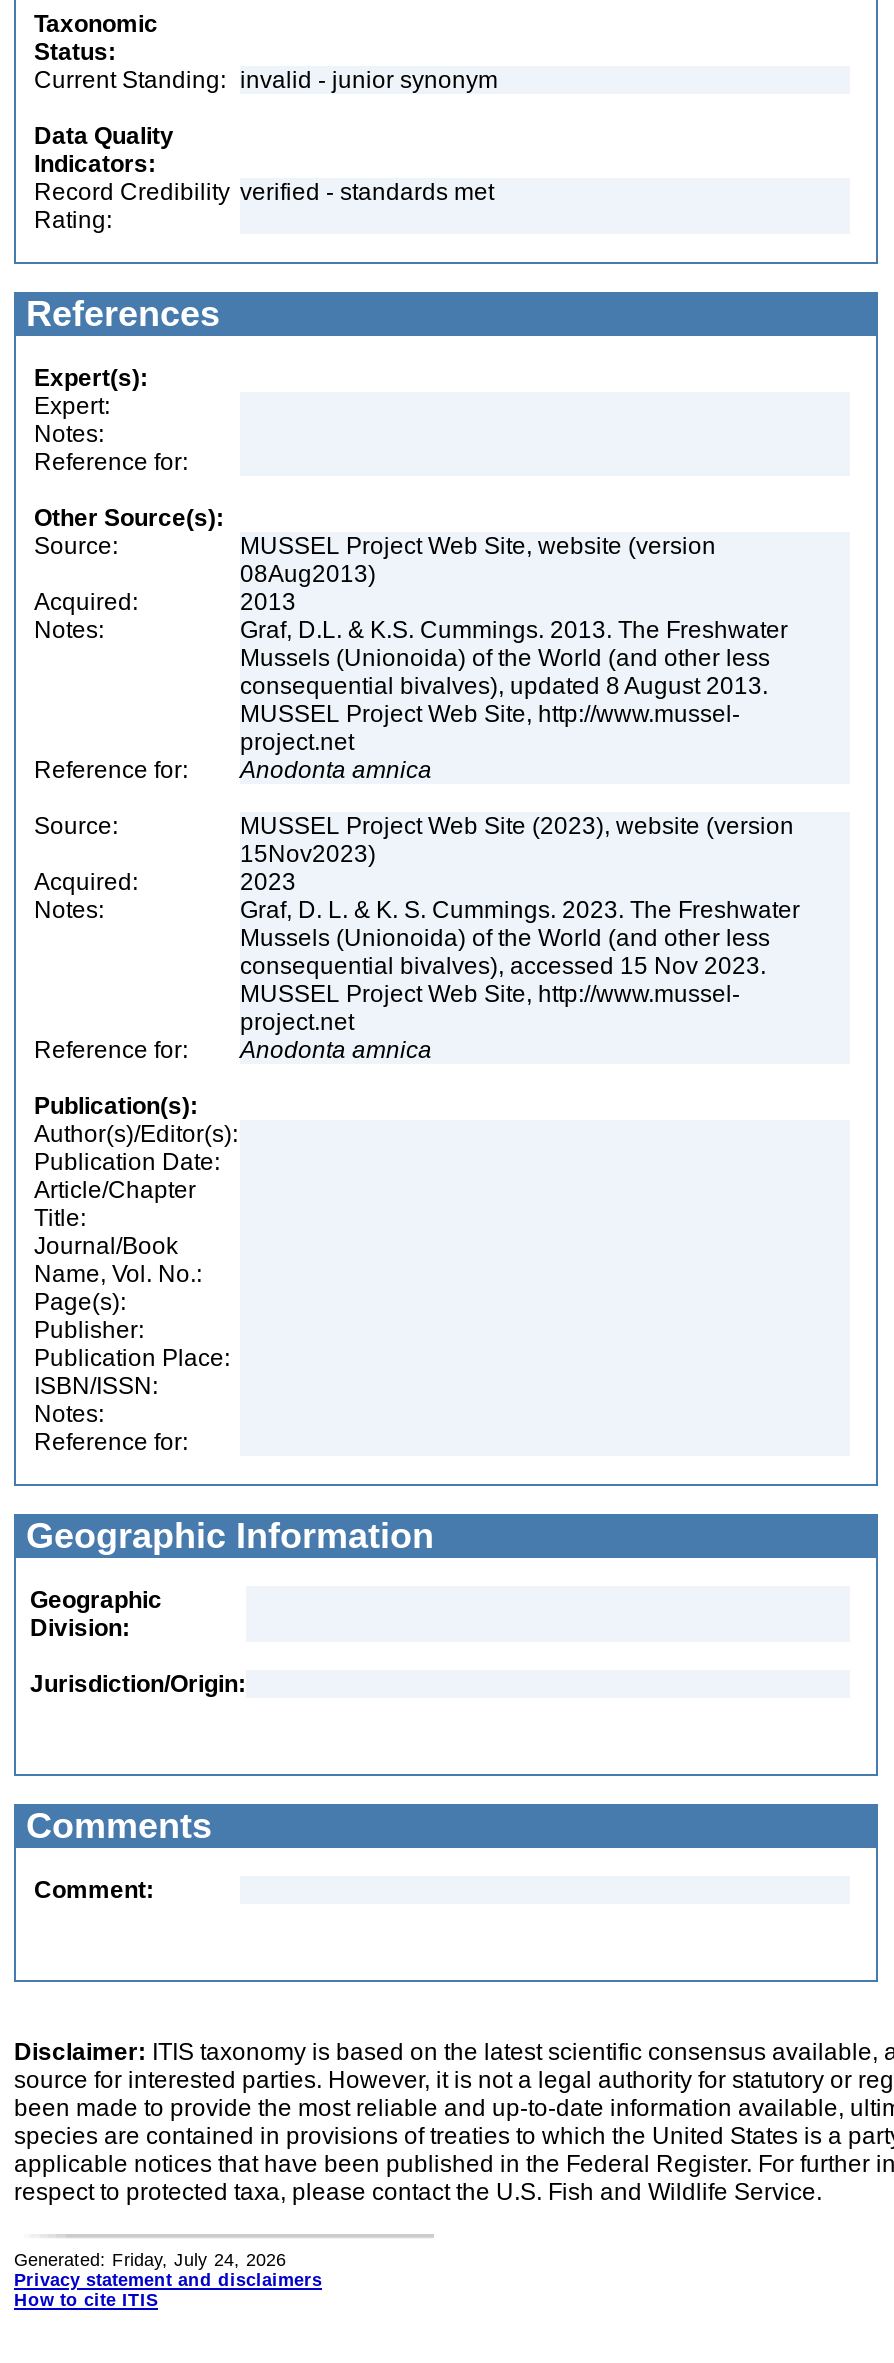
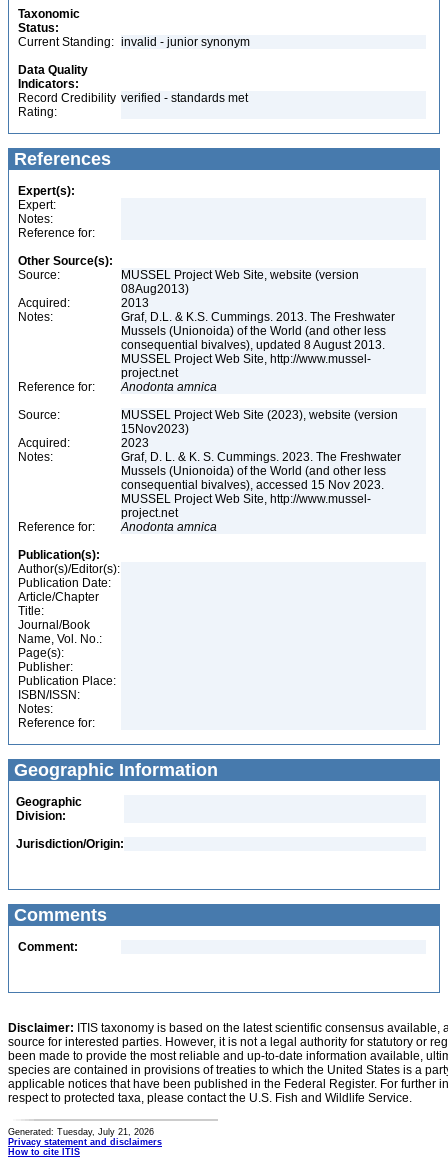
- Generated: Friday, July 24, 2026
+ Generated: Tuesday, July 21, 2026
